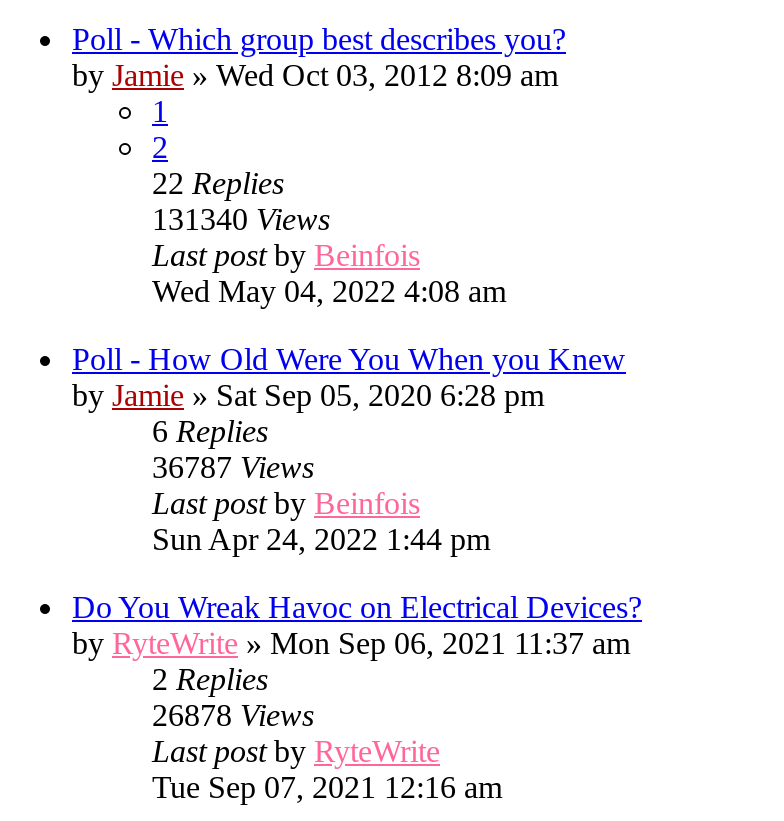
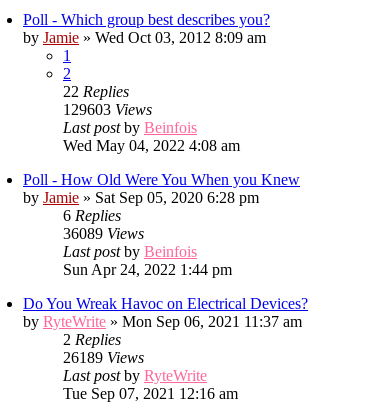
- 131340 Views
+ 129603 Views

- 36787 Views
+ 36089 Views

- 26878 Views
+ 26189 Views
